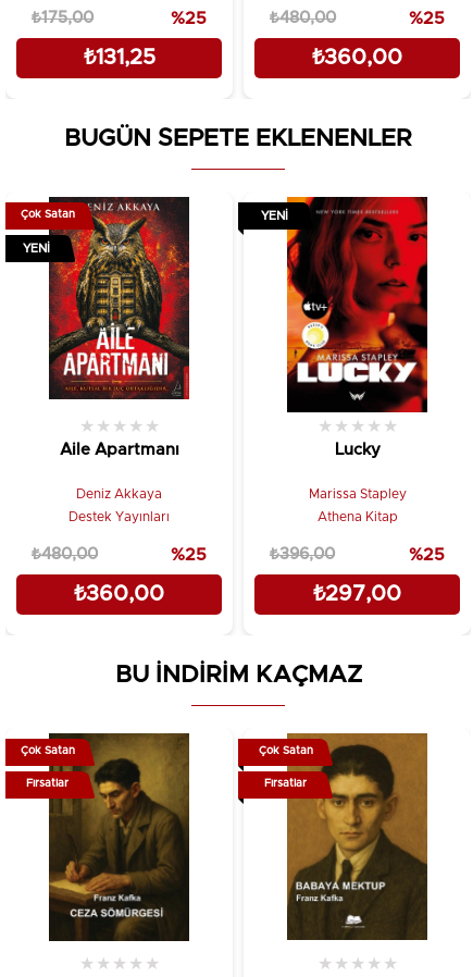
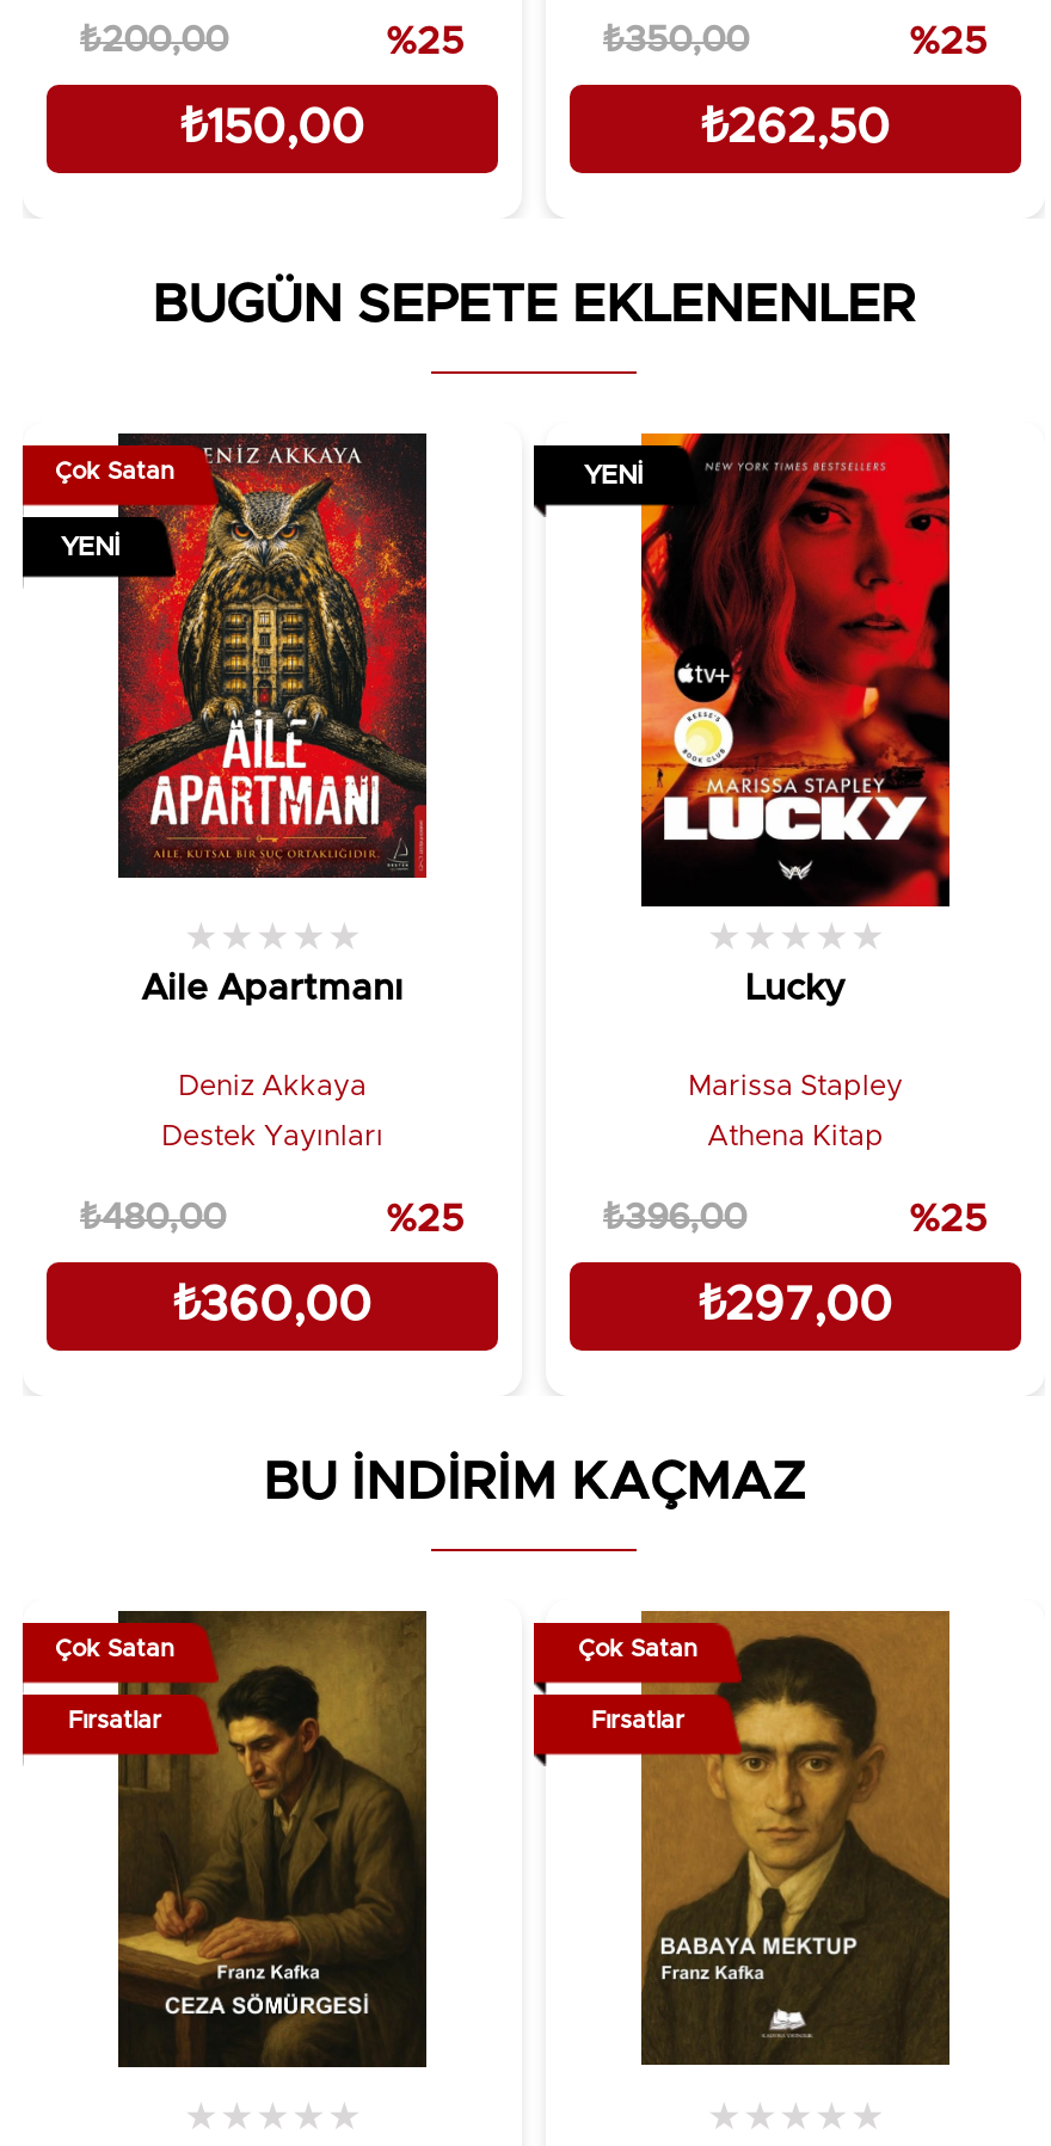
- ₺175,00
+ ₺200,00

- ₺480,00
+ ₺350,00

- ₺131,25
+ ₺150,00

- ₺360,00
+ ₺262,50
